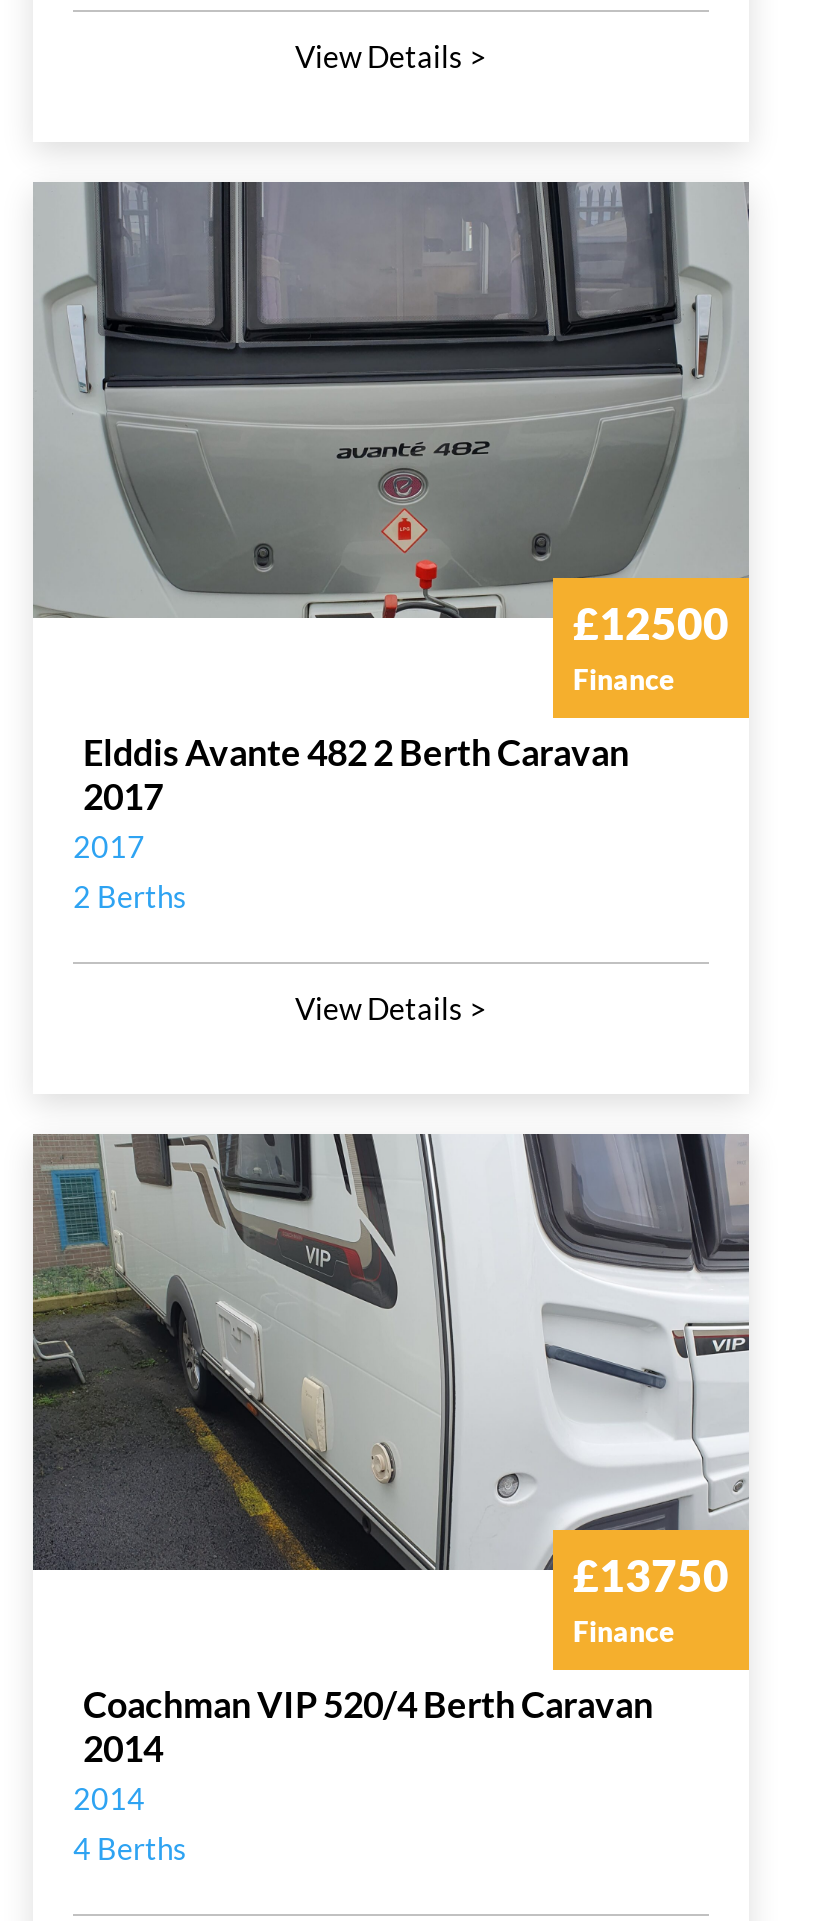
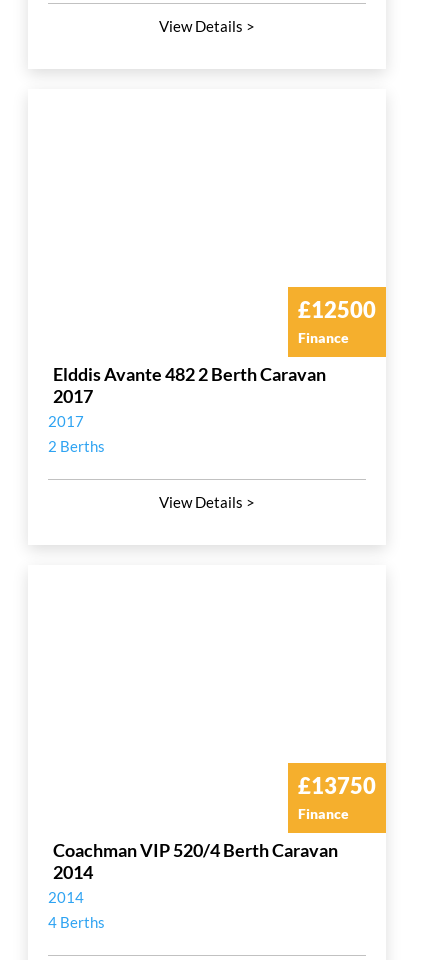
- [image]

- [image]
